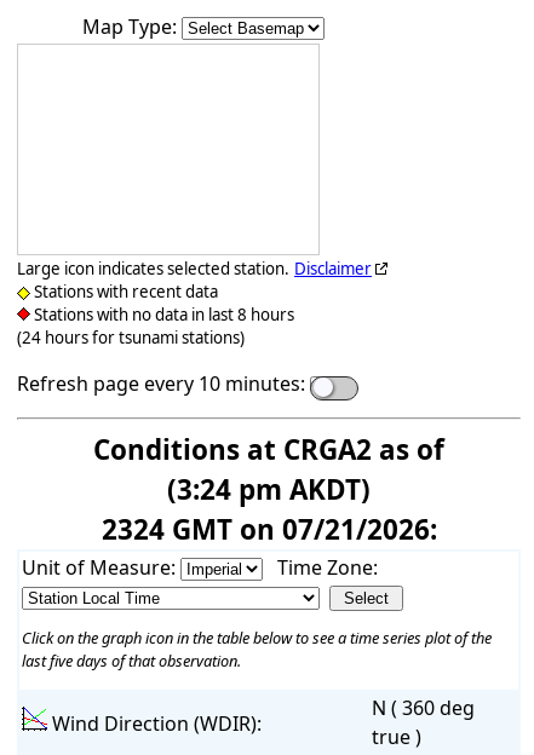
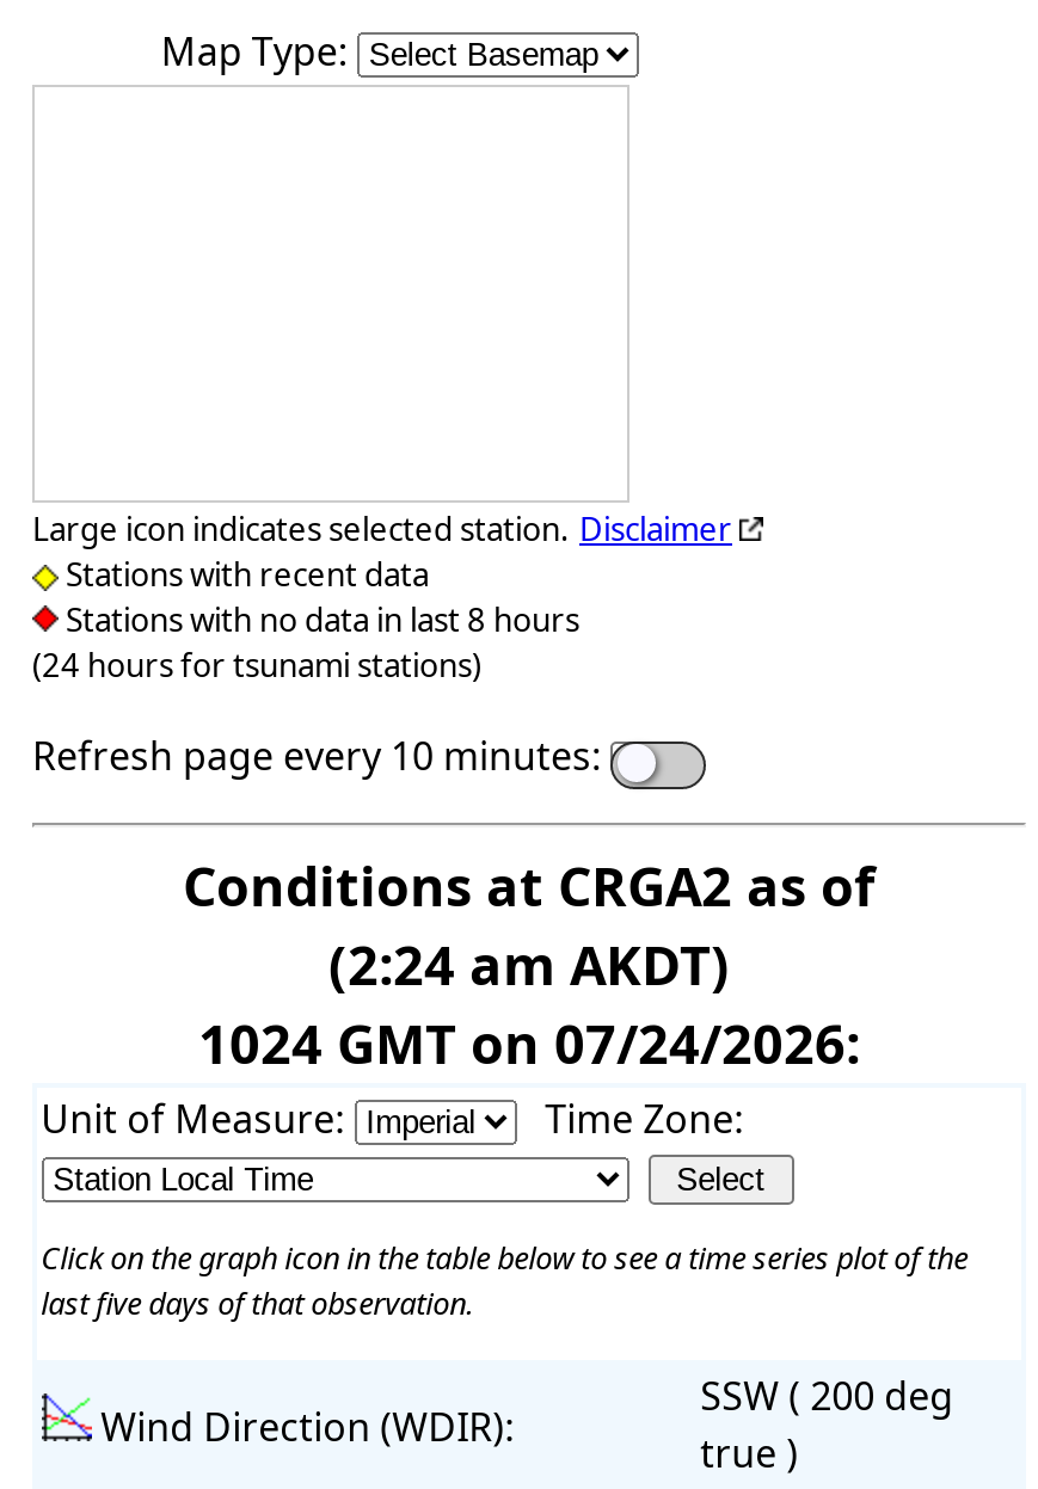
- (3:24 pm AKDT)
+ (2:24 am AKDT)

- 2324 GMT on 07/21/2026:
+ 1024 GMT on 07/24/2026:

- N ( 360 deg
+ SSW ( 200 deg
